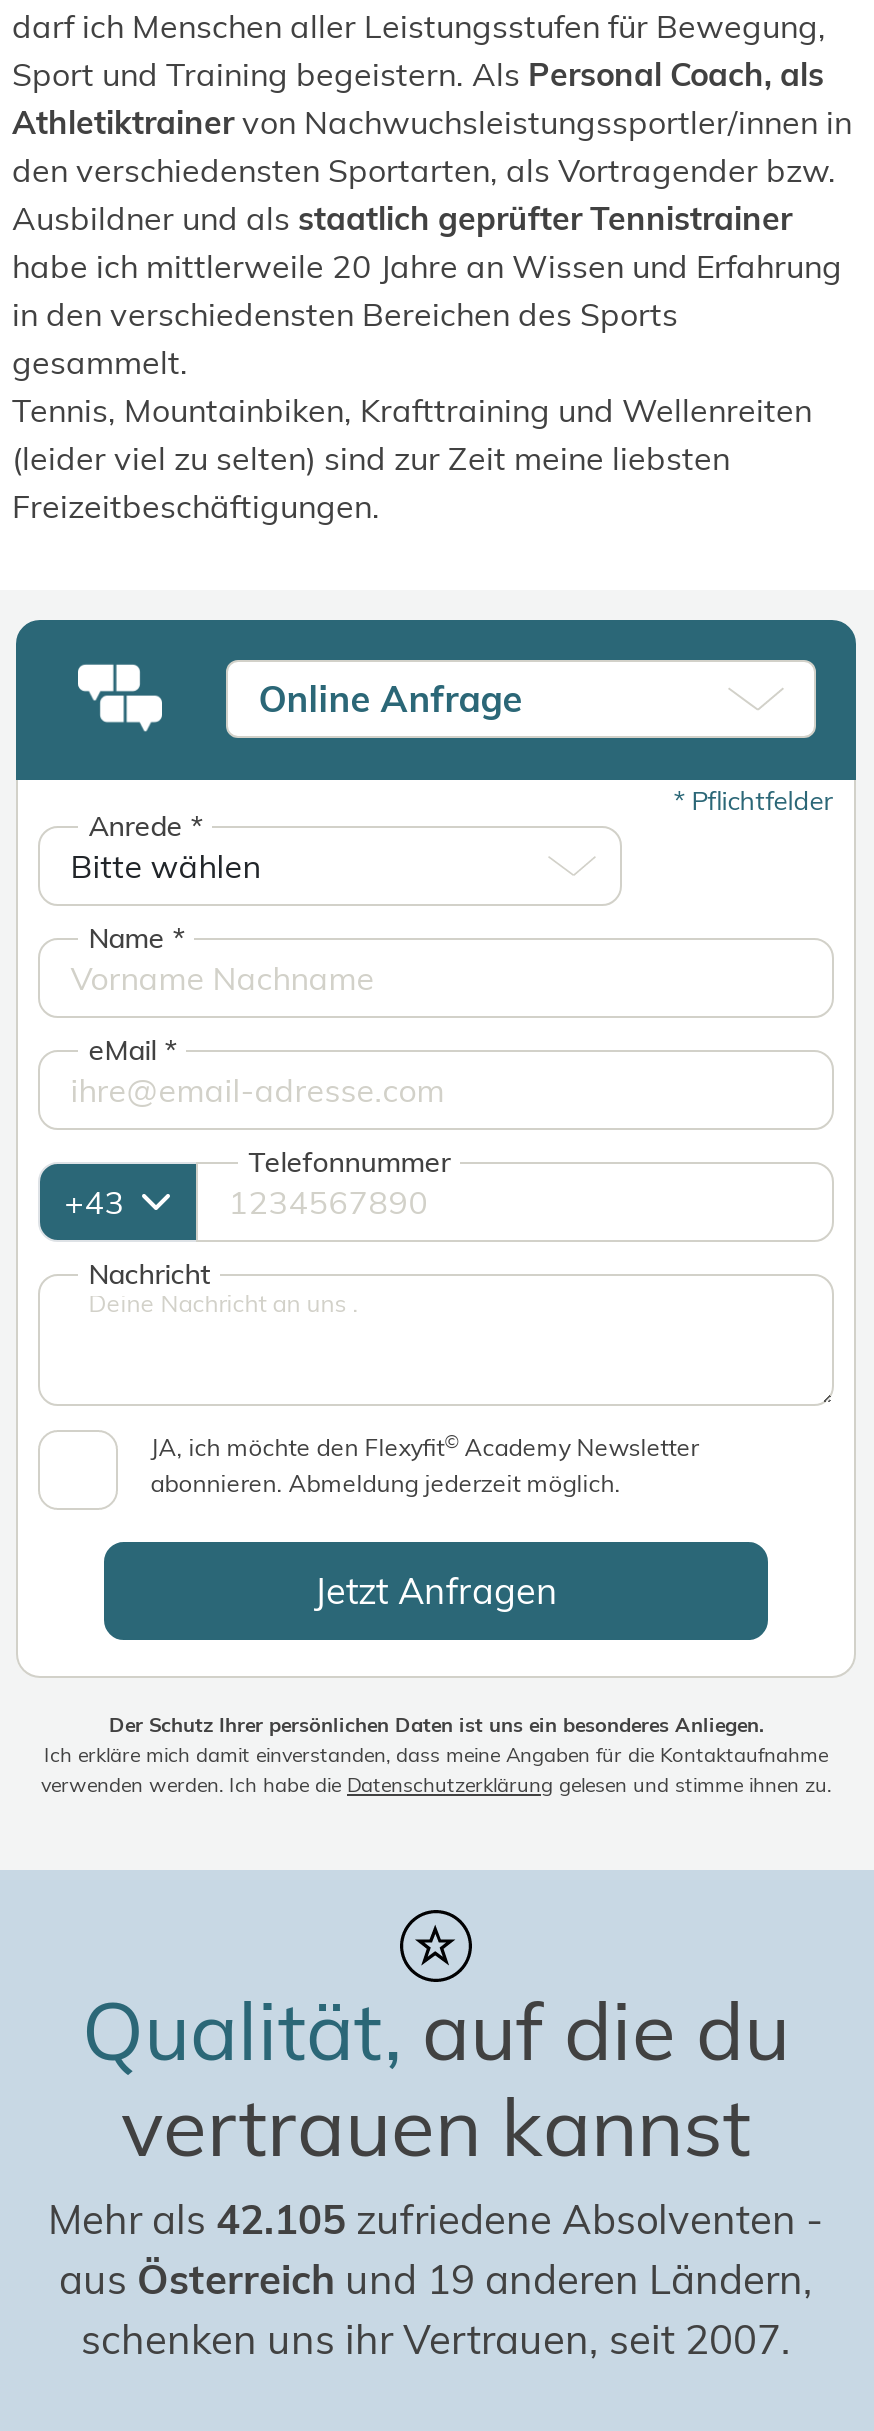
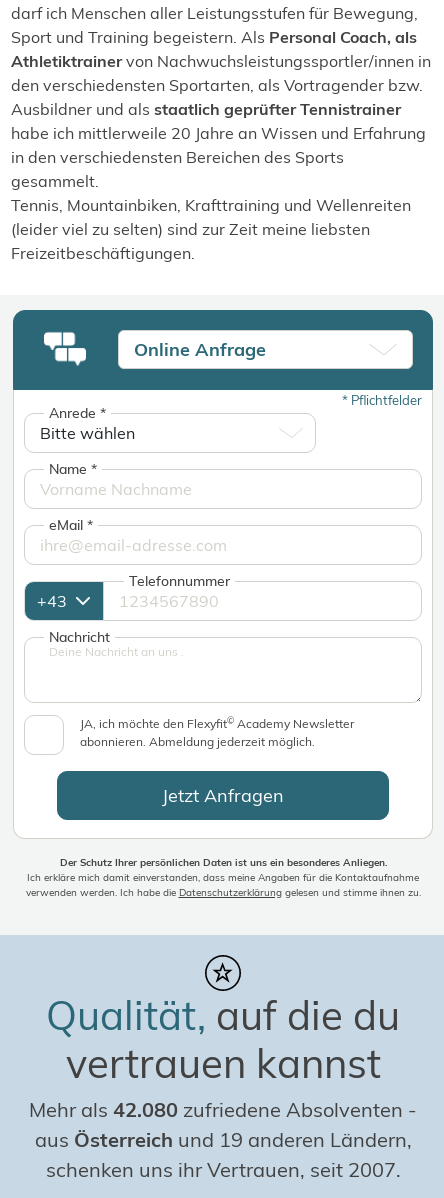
- Mehr als 42.105 zufriedene Absolventen -
+ Mehr als 42.080 zufriedene Absolventen -
